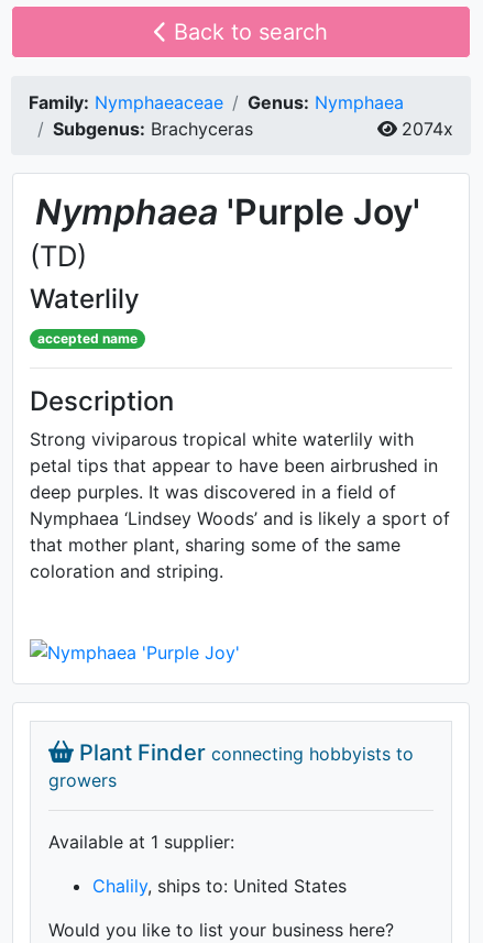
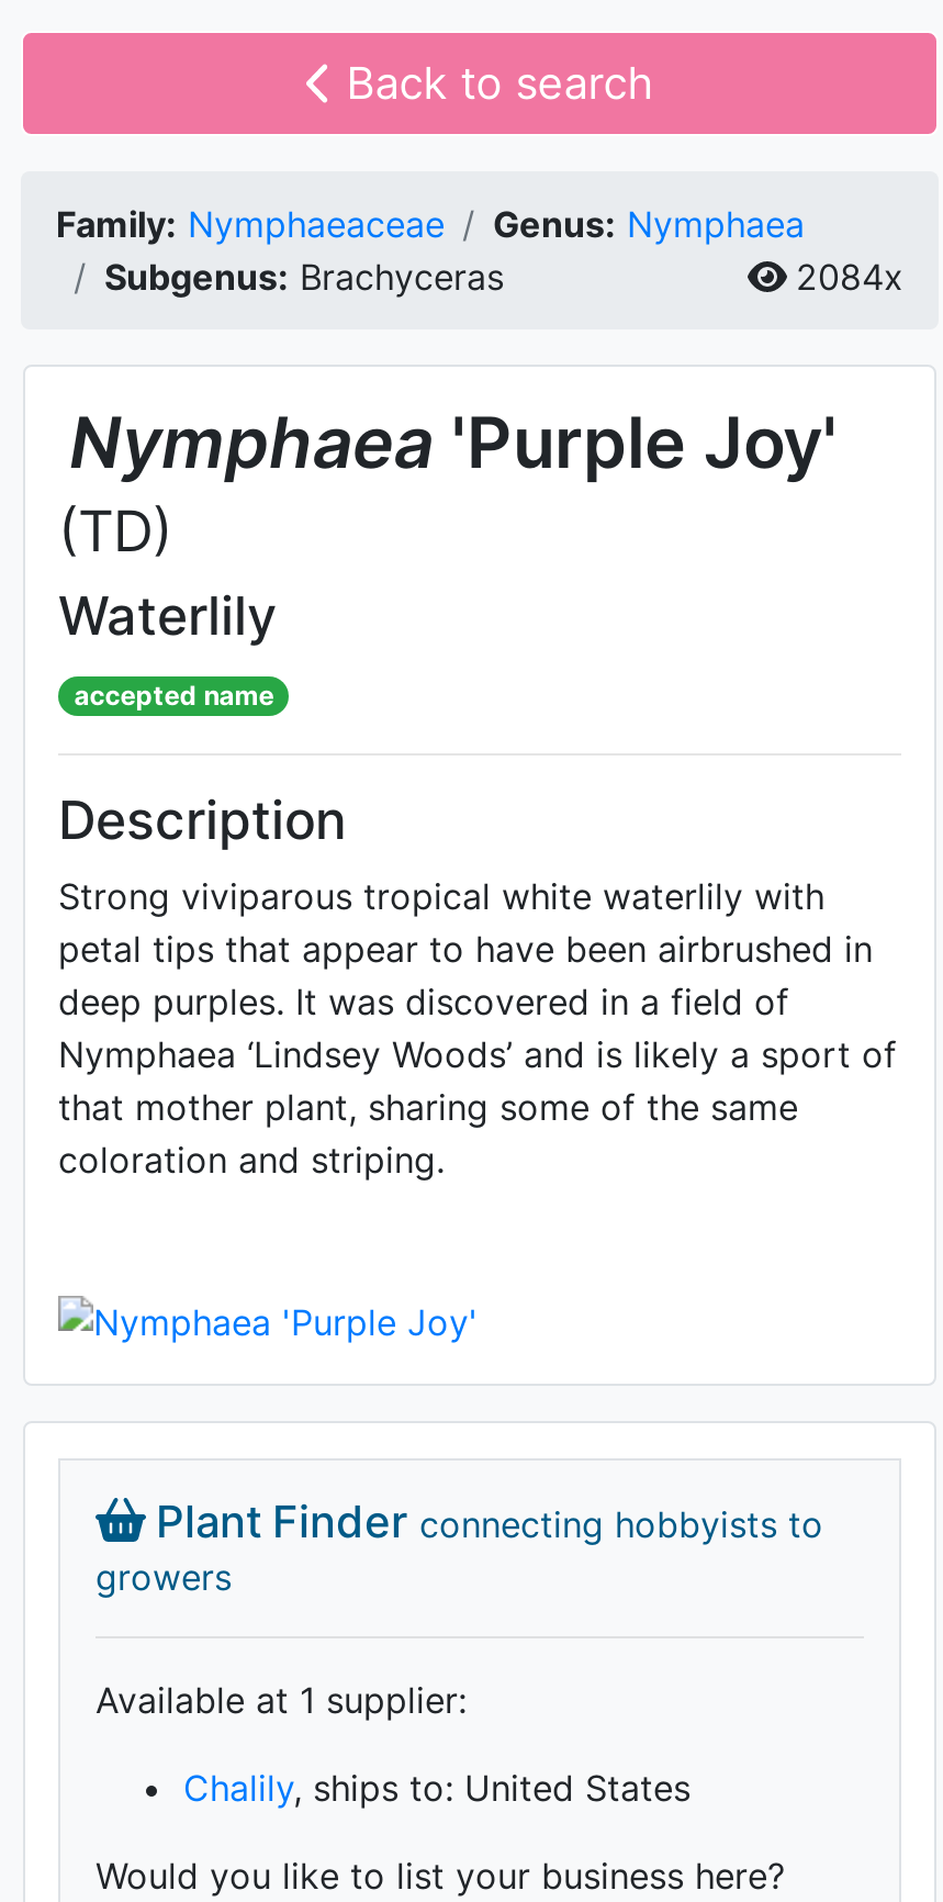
- 2074x
+ 2084x
